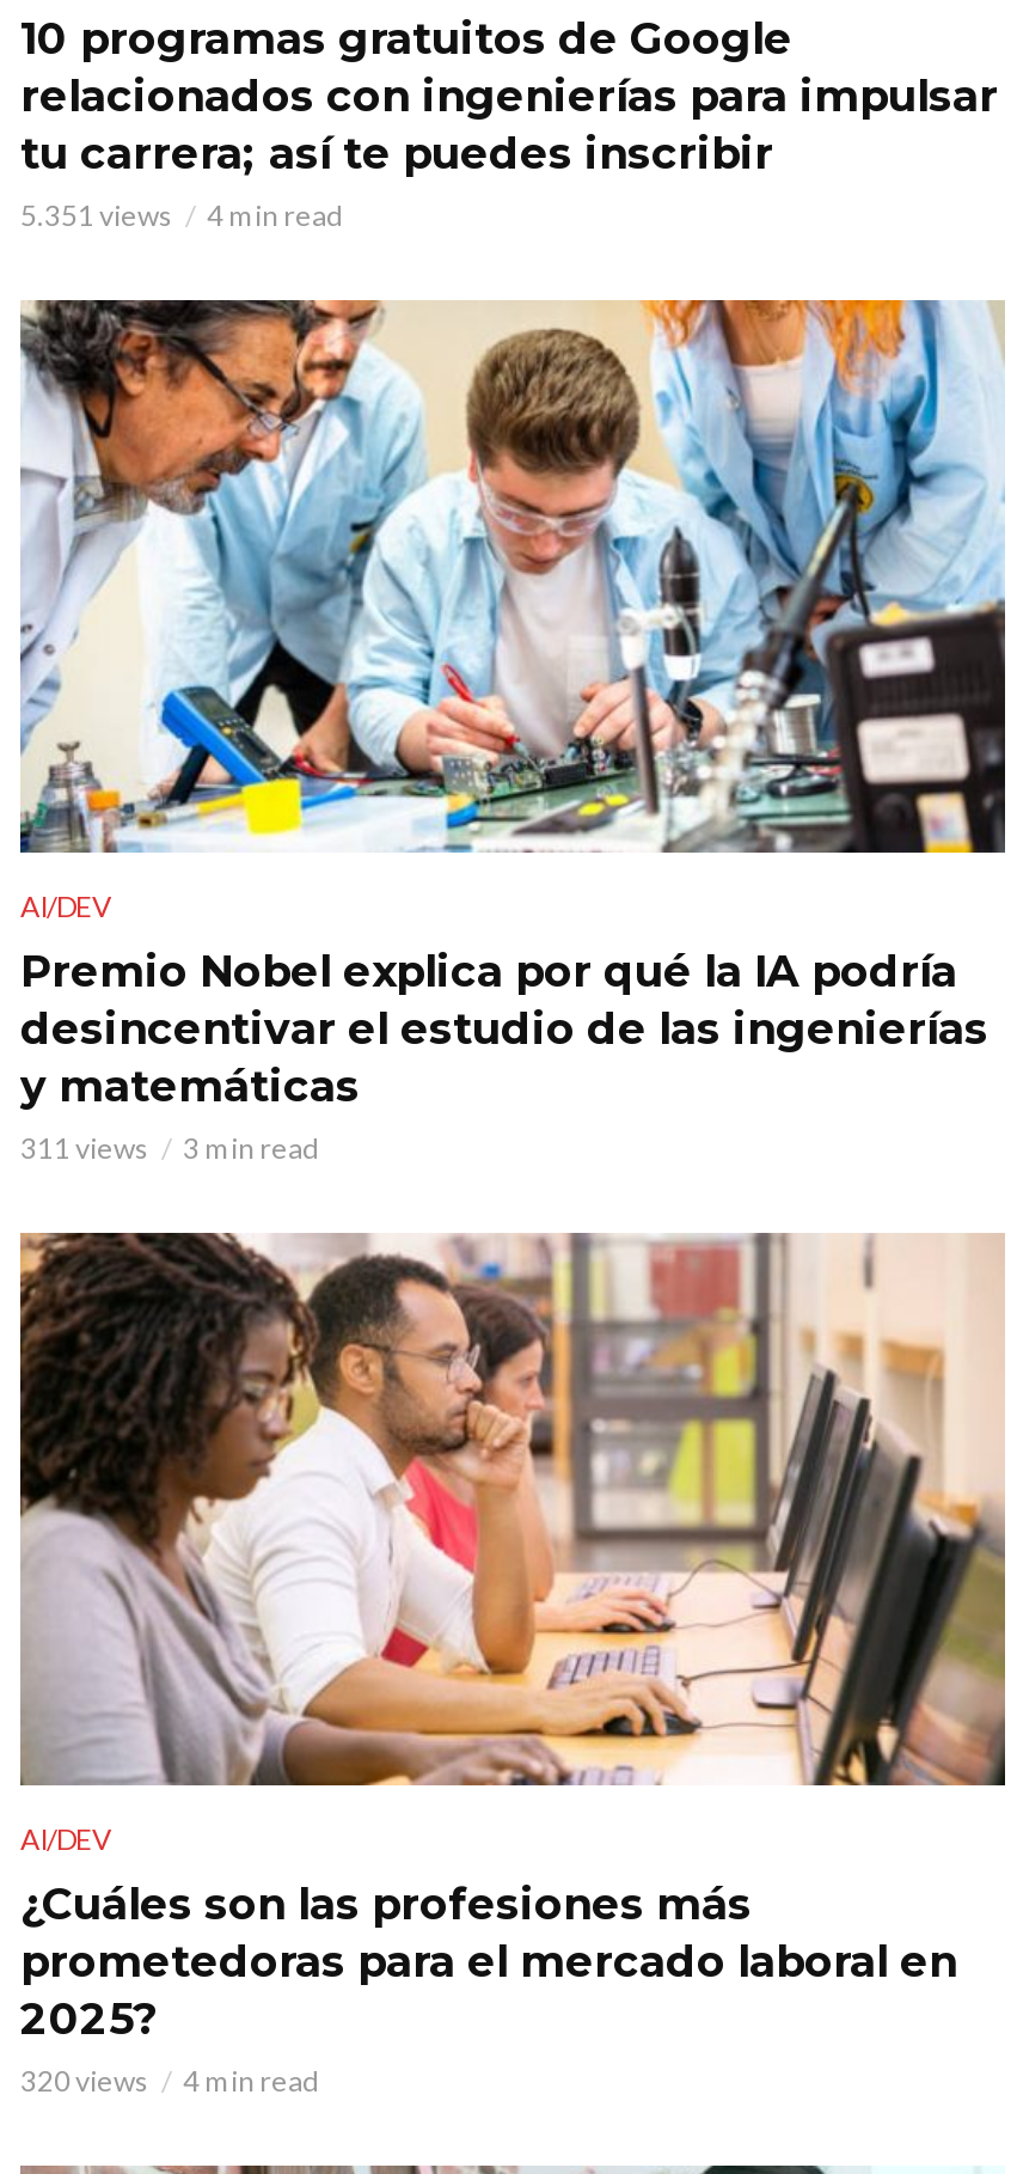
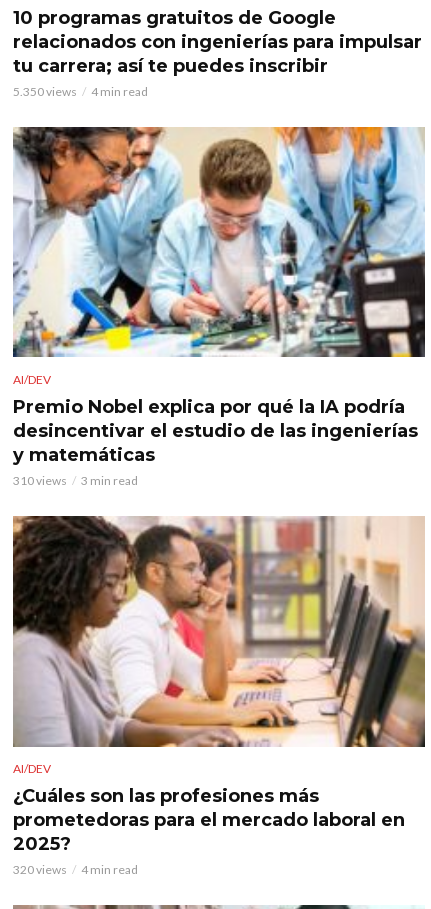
- 5.351 views 4 min read
+ 5.350 views 4 min read

- 311 views 3 min read
+ 310 views 3 min read
